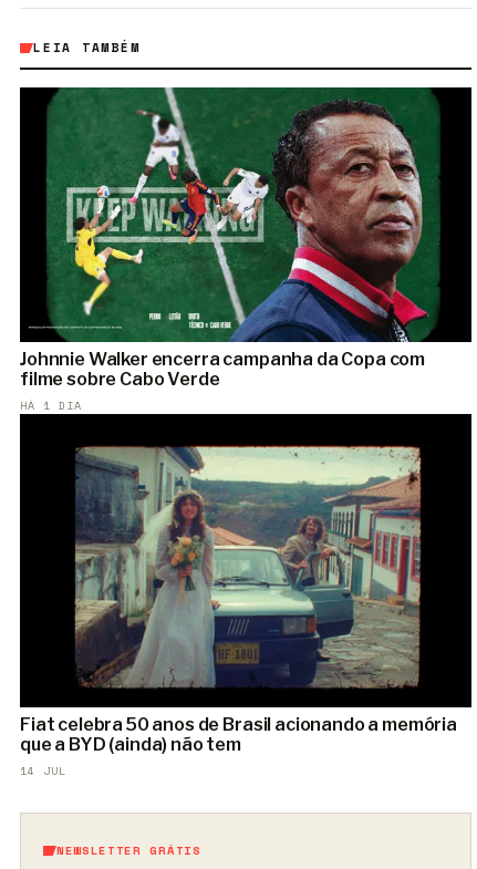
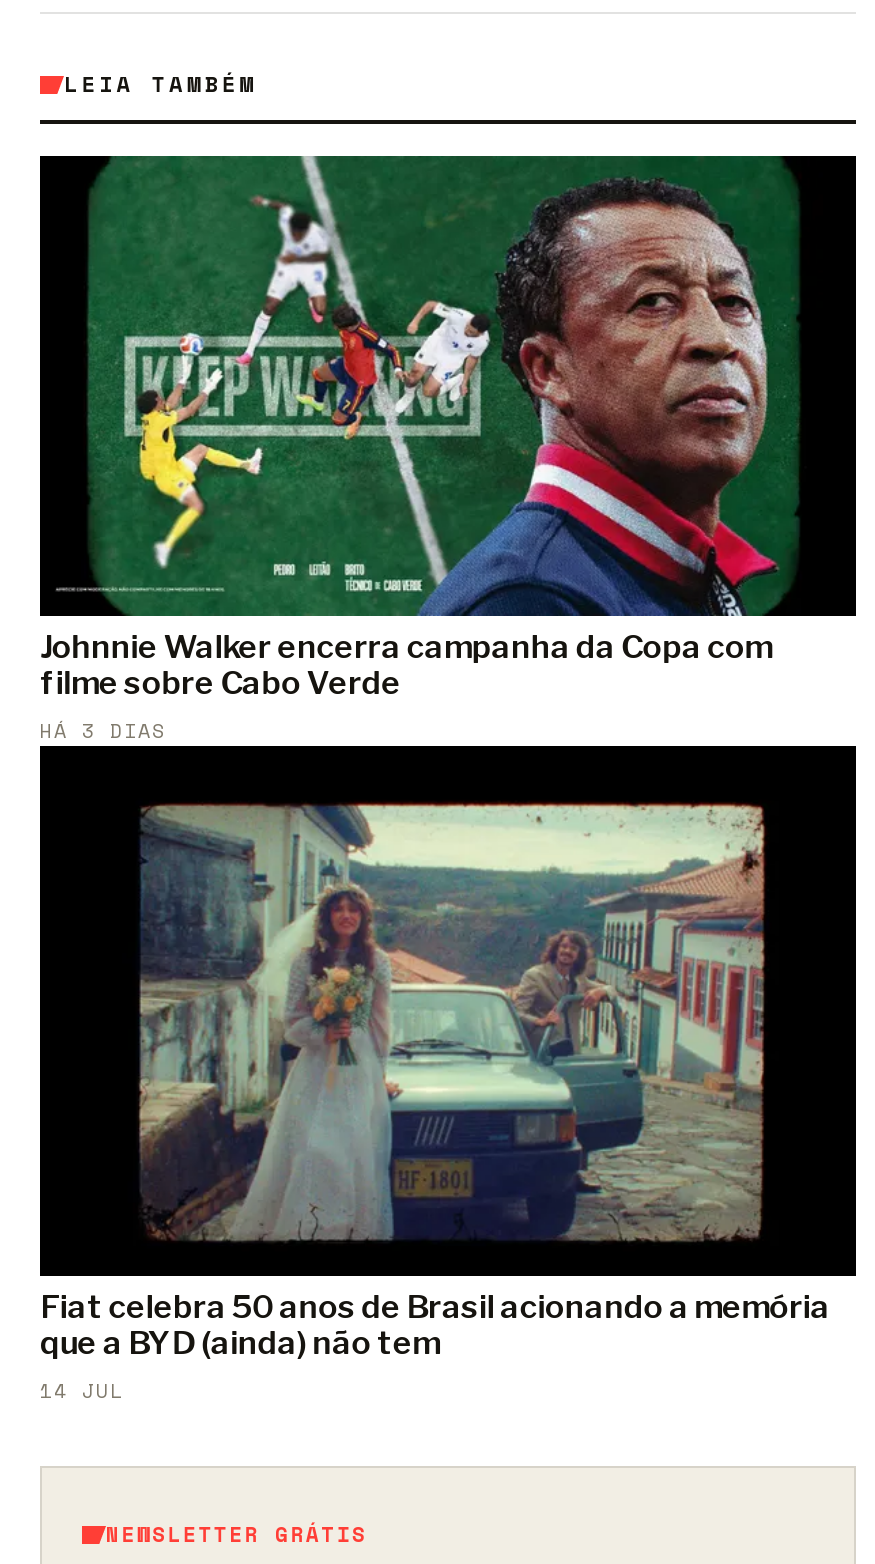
- HÁ 1 DIA
+ HÁ 3 DIAS
